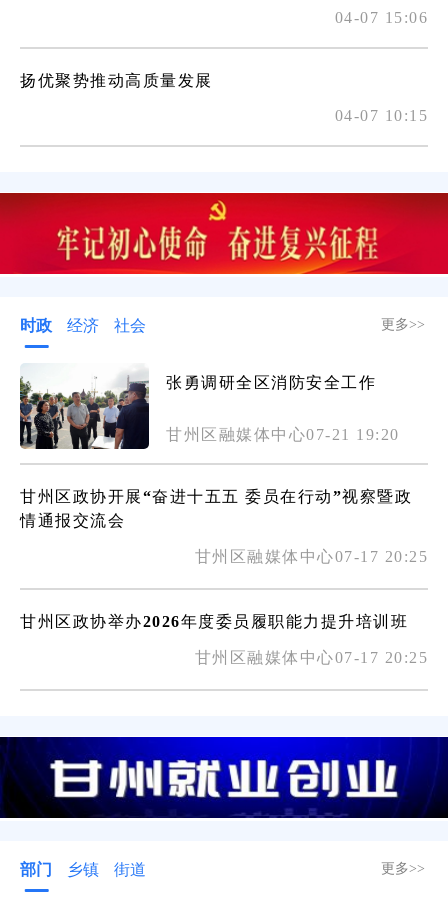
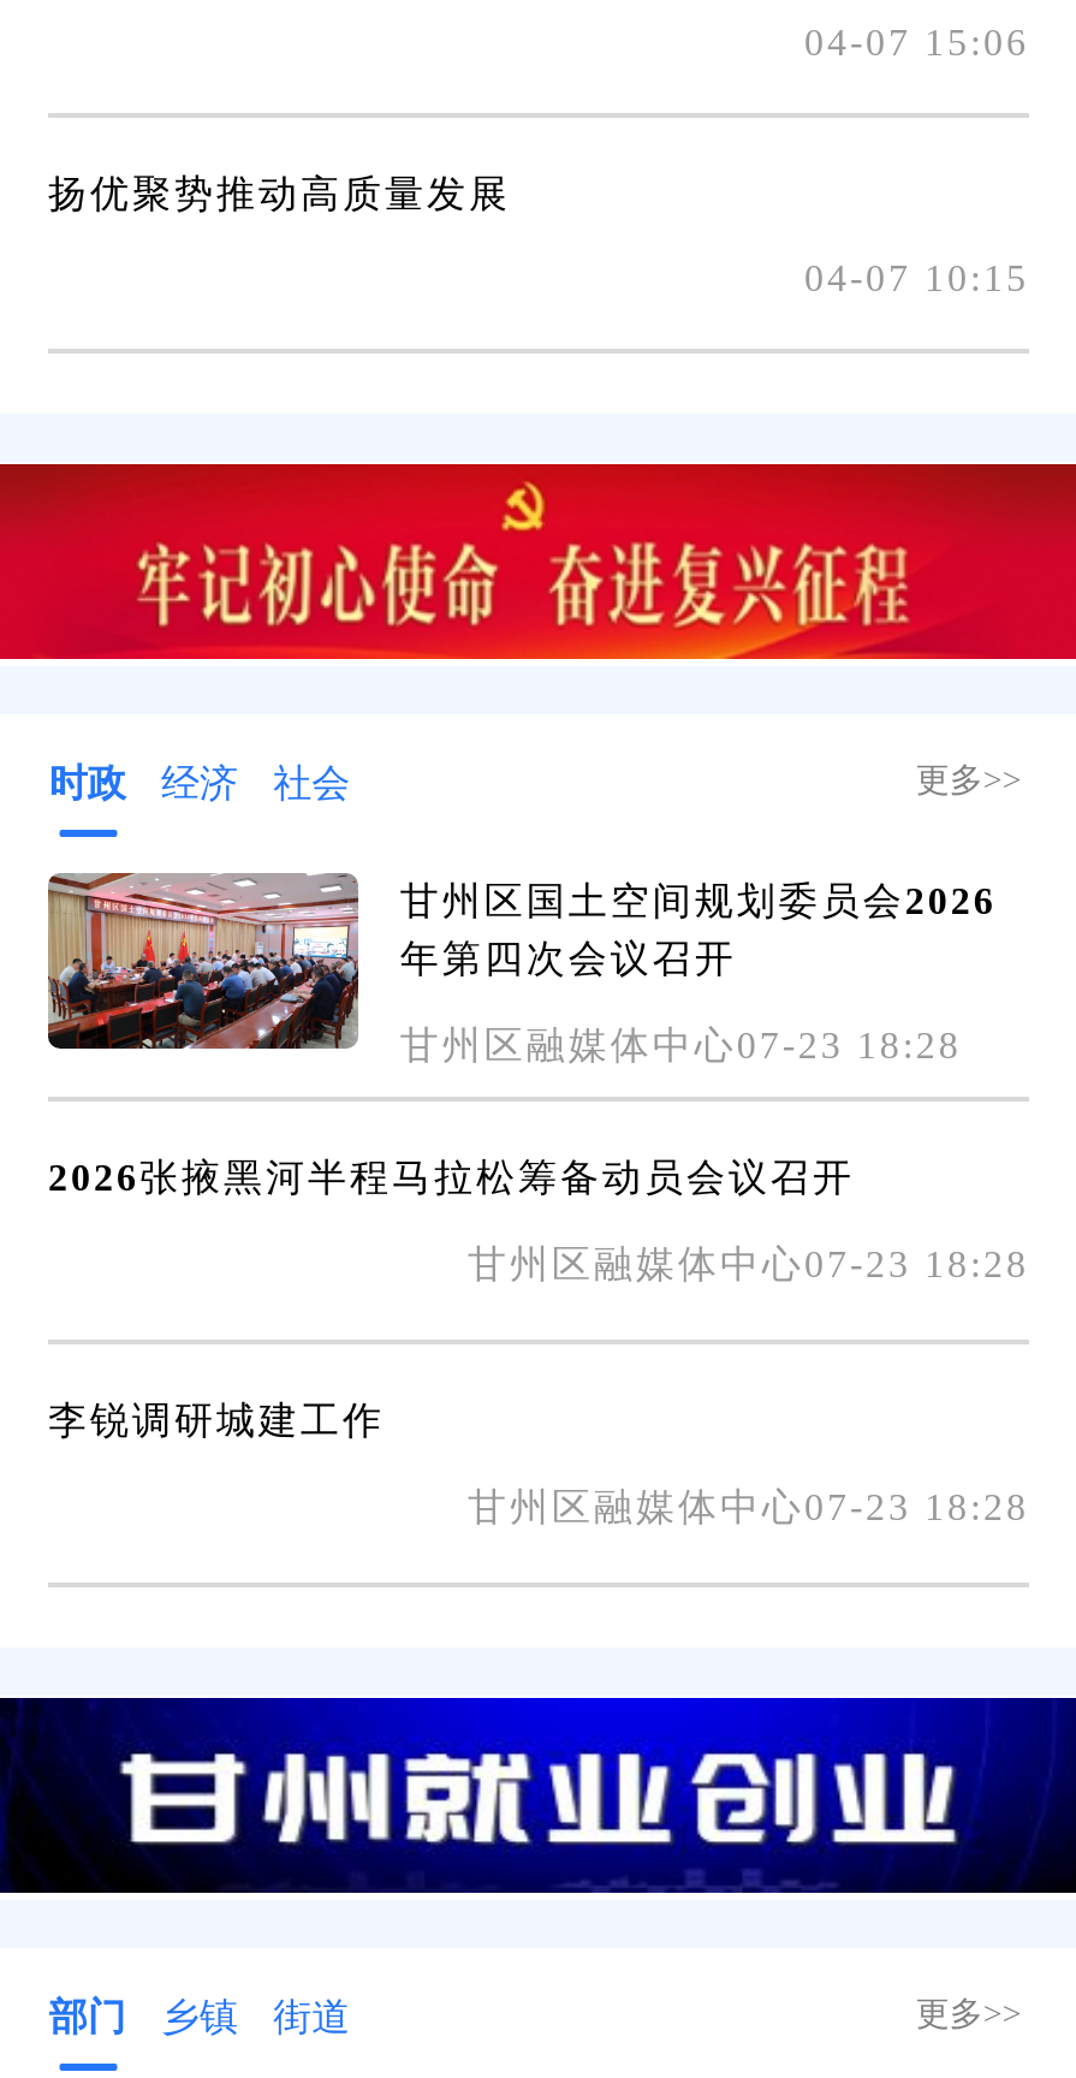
- [image]
- 张勇调研全区消防安全工作
+ [image]
+ 甘州区国土空间规划委员会2026
+ 年第四次会议召开

- 甘州区融媒体中心07-21 19:20
+ 甘州区融媒体中心07-23 18:28

- 甘州区政协开展“奋进十五五 委员在行动”视察暨政
- 情通报交流会
+ 2026张掖黑河半程马拉松筹备动员会议召开

- 甘州区融媒体中心07-17 20:25
+ 甘州区融媒体中心07-23 18:28

- 甘州区政协举办2026年度委员履职能力提升培训班
+ 李锐调研城建工作

- 甘州区融媒体中心07-17 20:25
+ 甘州区融媒体中心07-23 18:28
